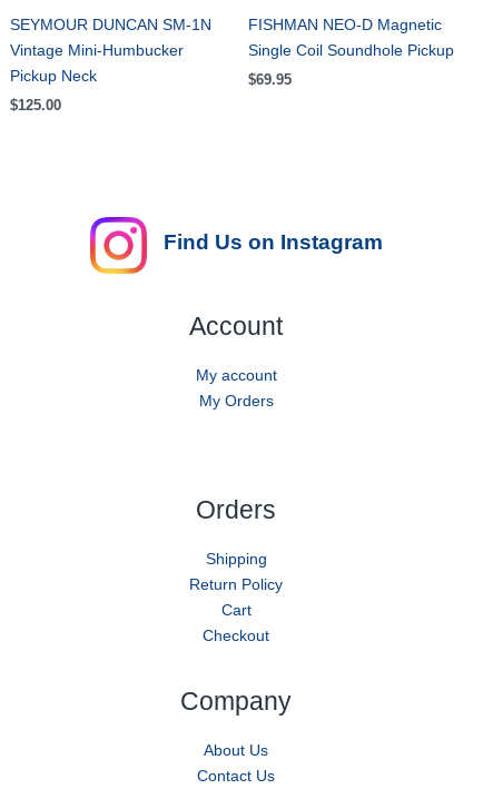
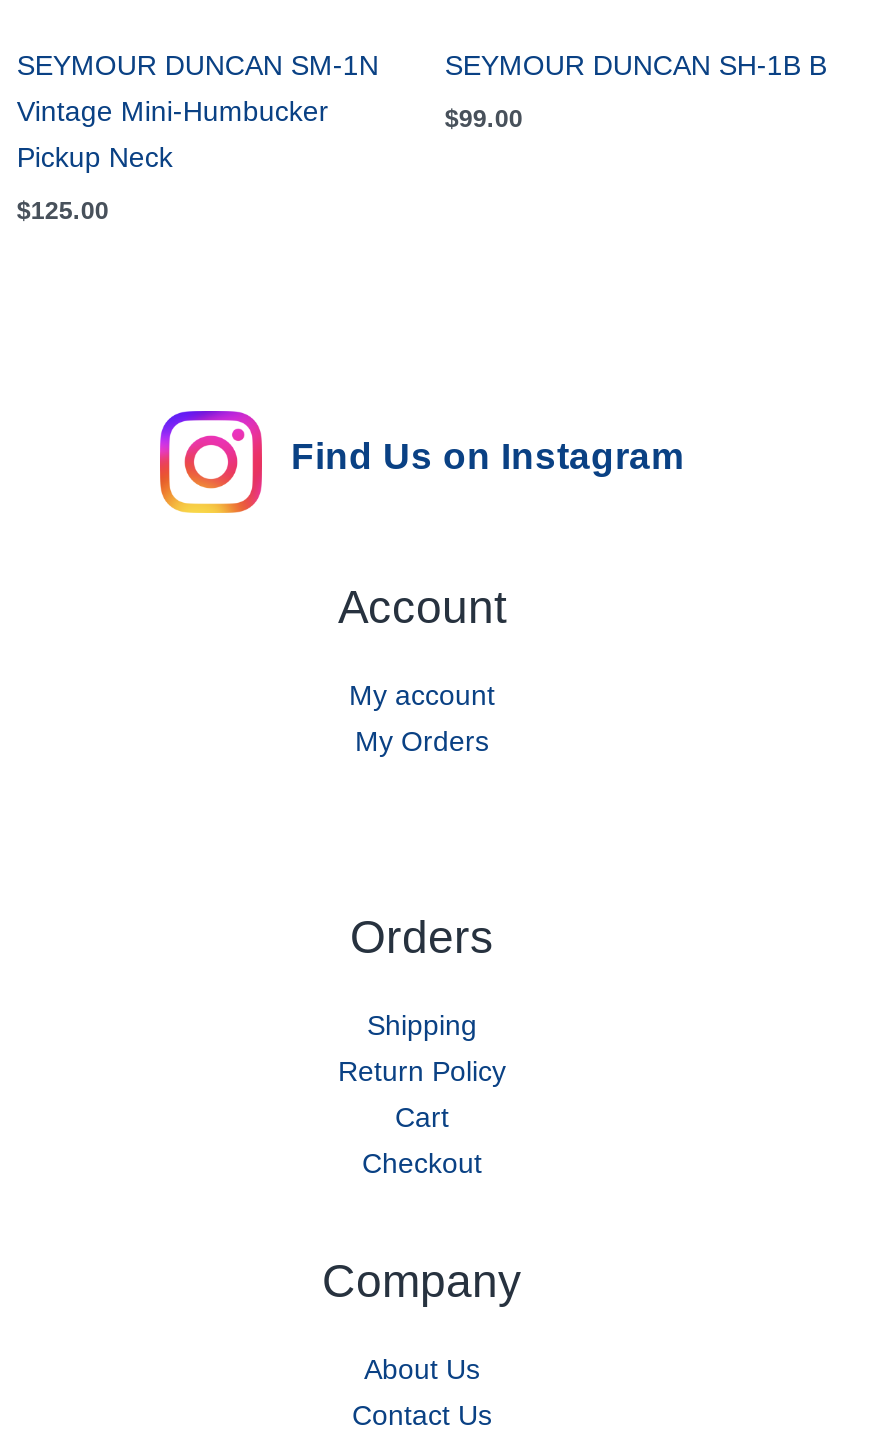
- FISHMAN NEO-D Magnetic
- Single Coil Soundhole Pickup
+ SEYMOUR DUNCAN SH-1B B

- $69.95
+ $99.00
